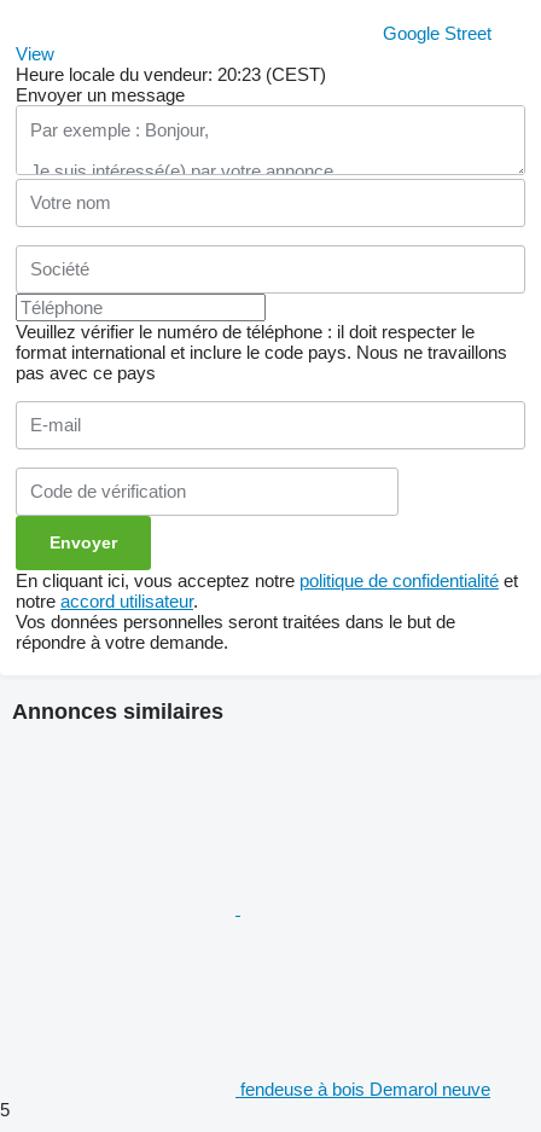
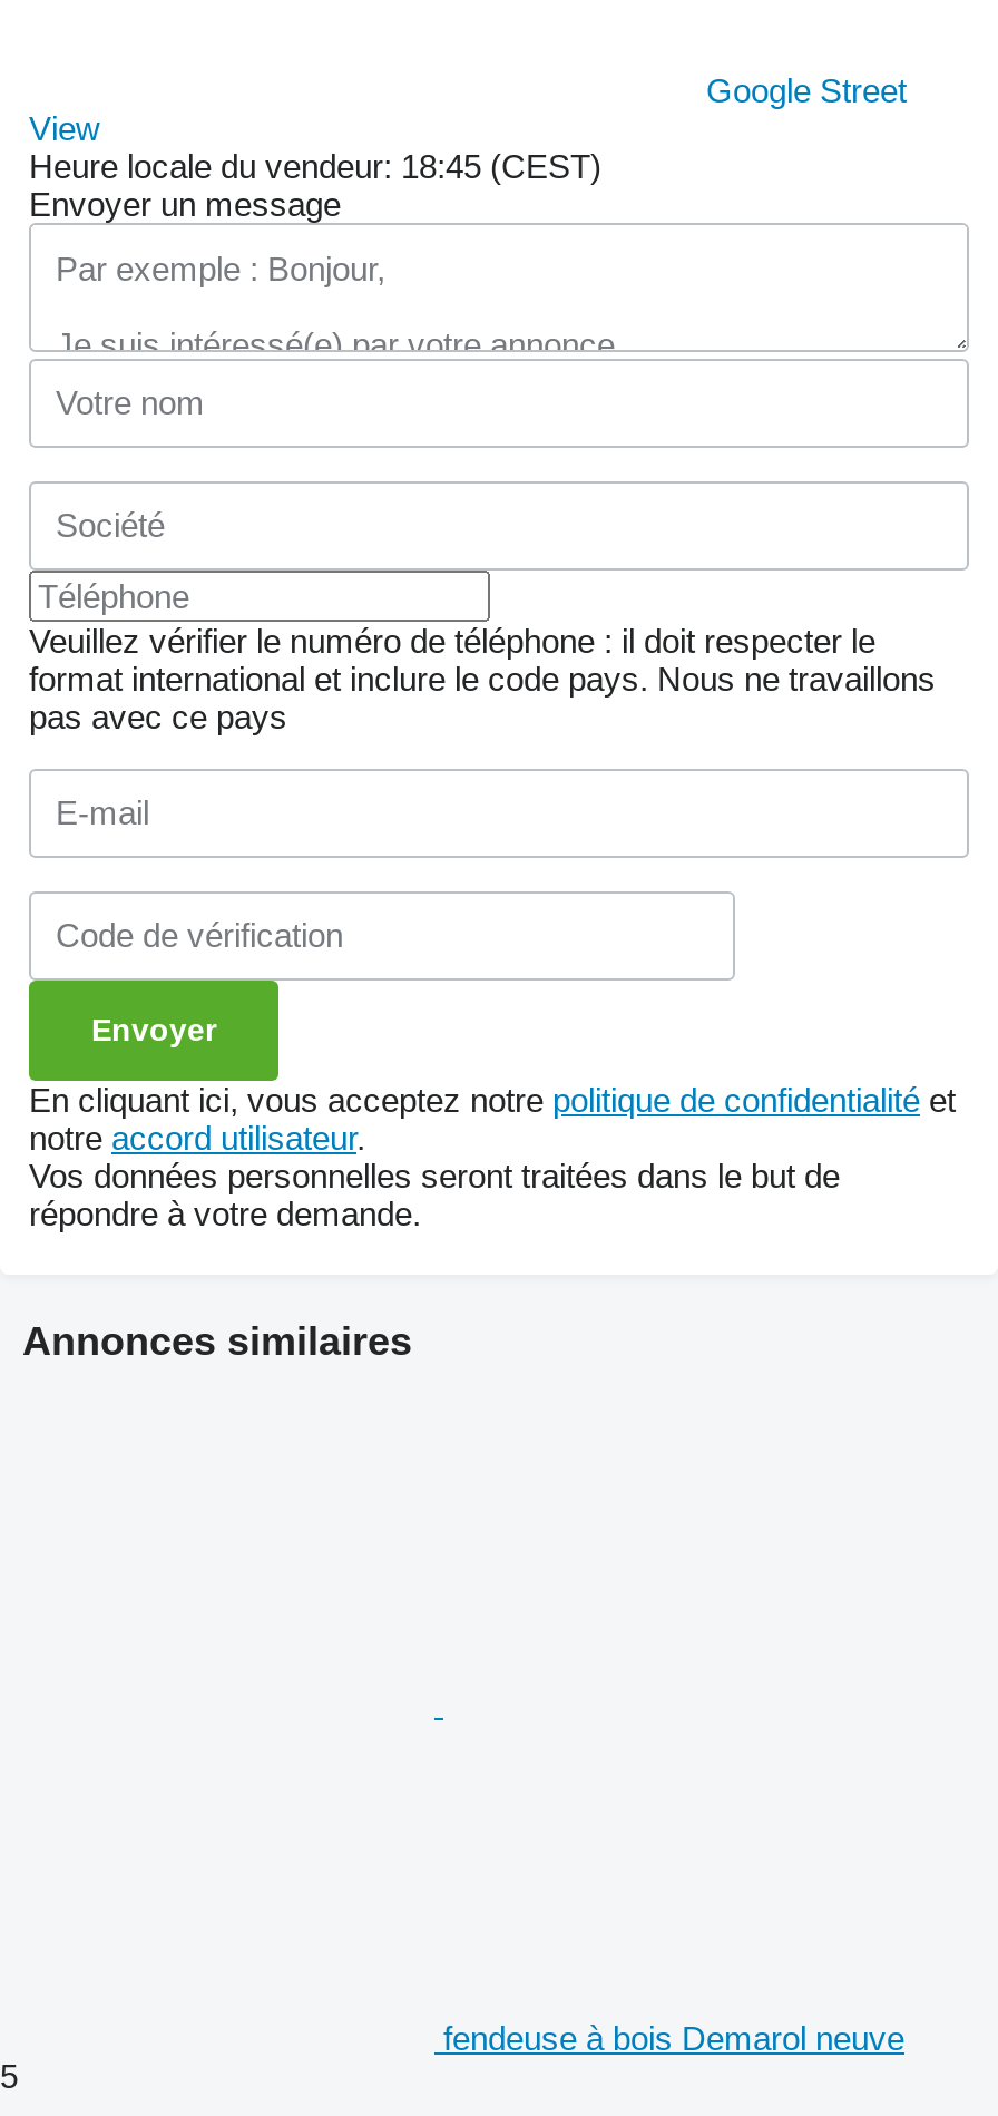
- Heure locale du vendeur: 20:23 (CEST)
+ Heure locale du vendeur: 18:45 (CEST)
